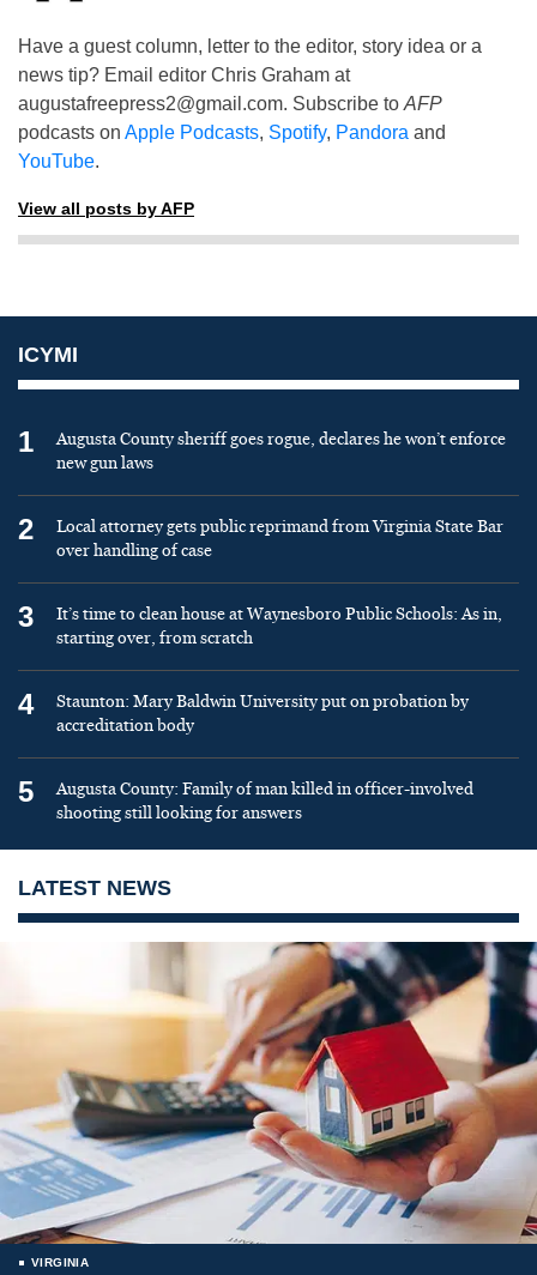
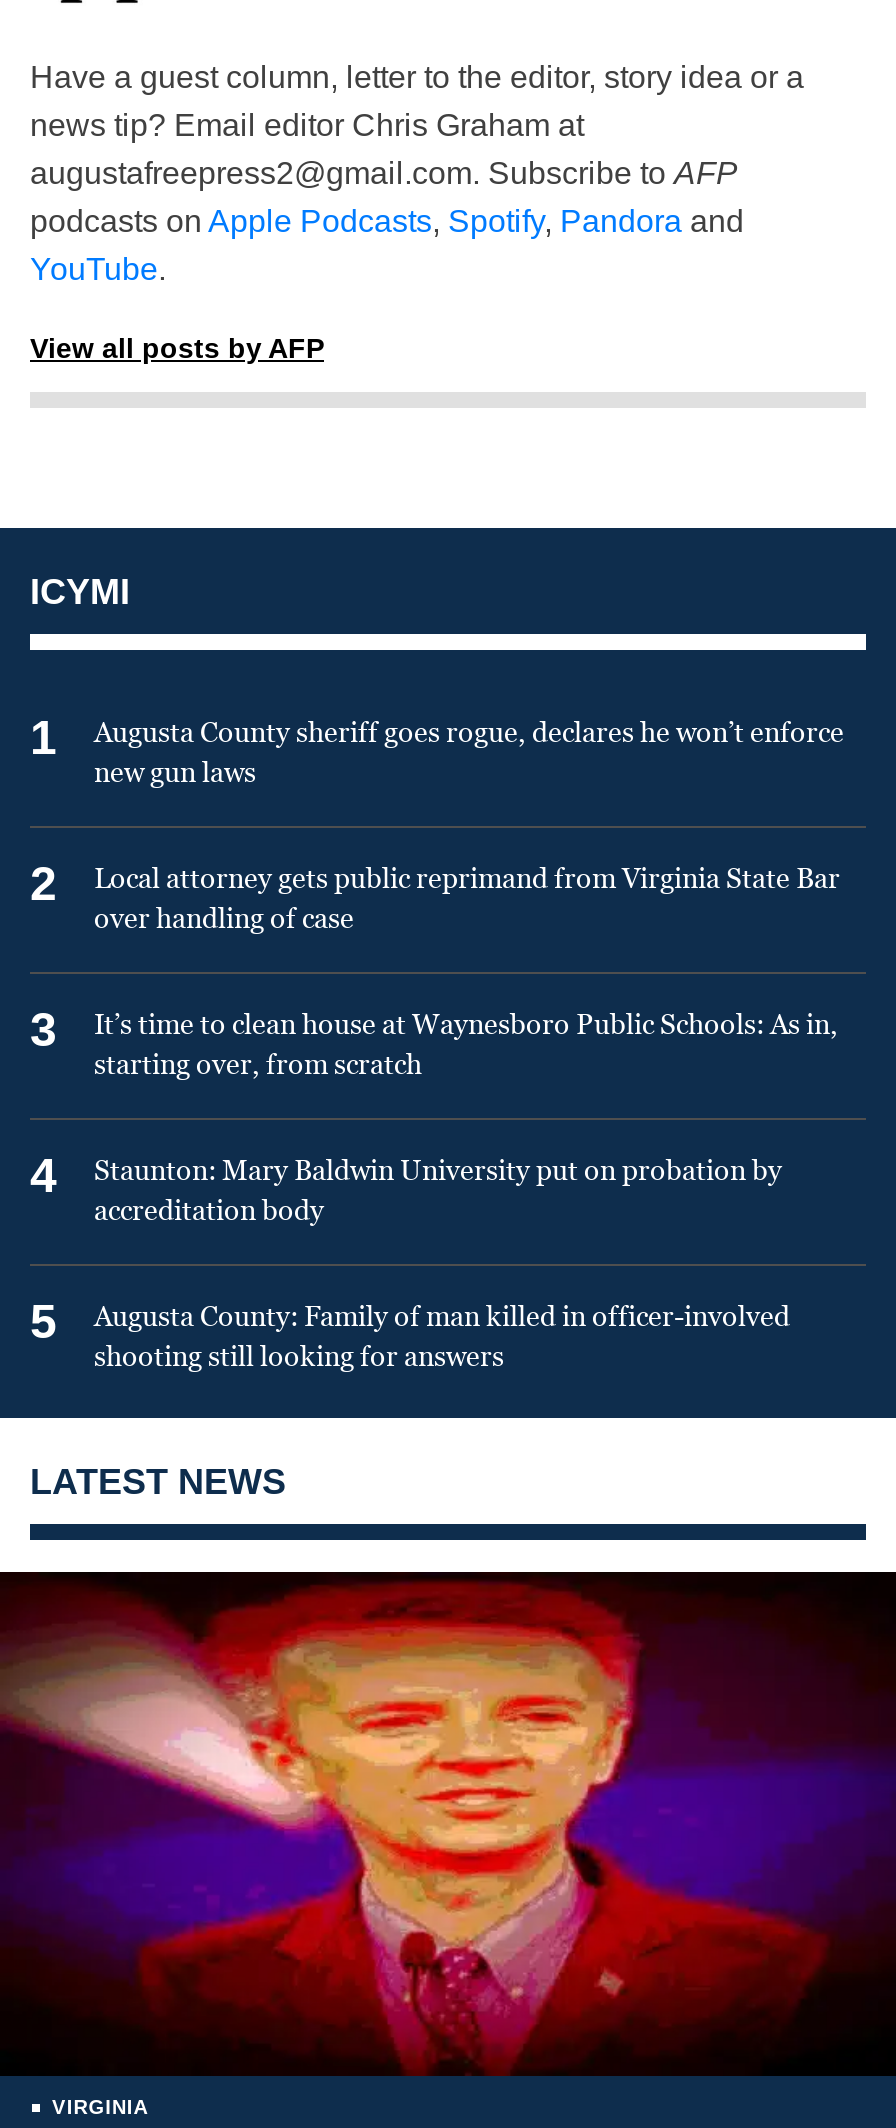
- [image]
+ [image]
